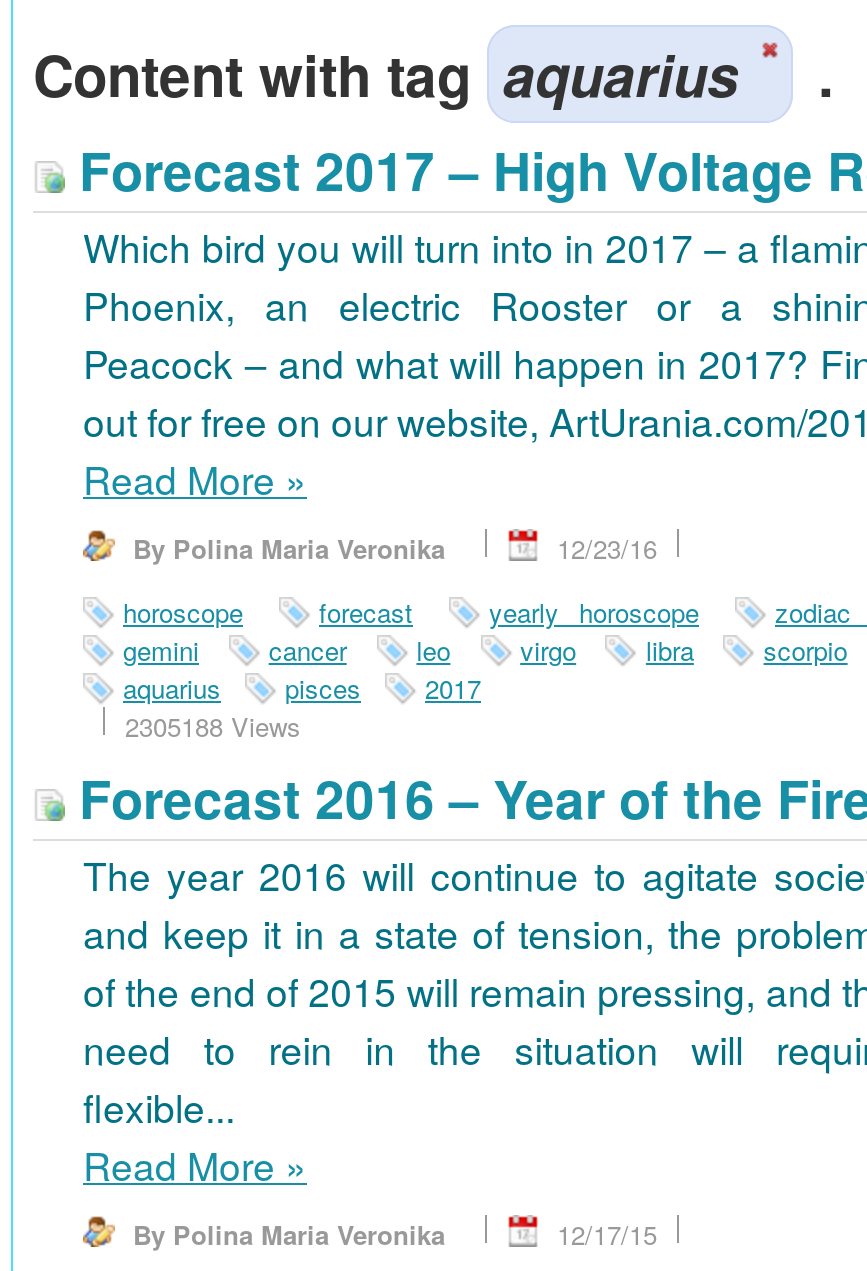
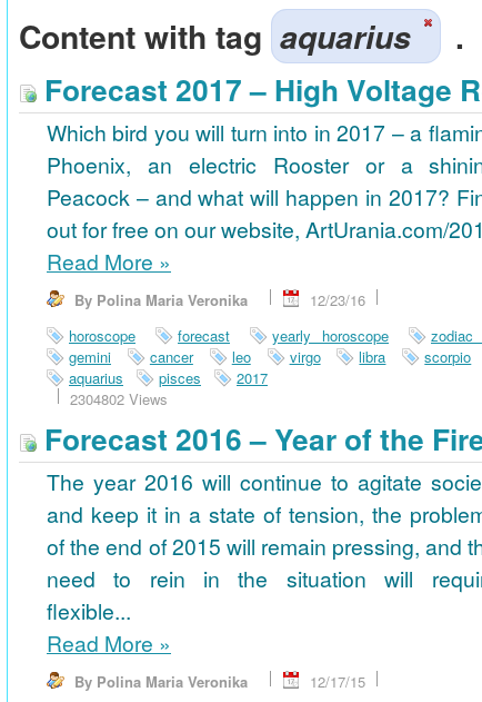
- 2305188 Views
+ 2304802 Views
